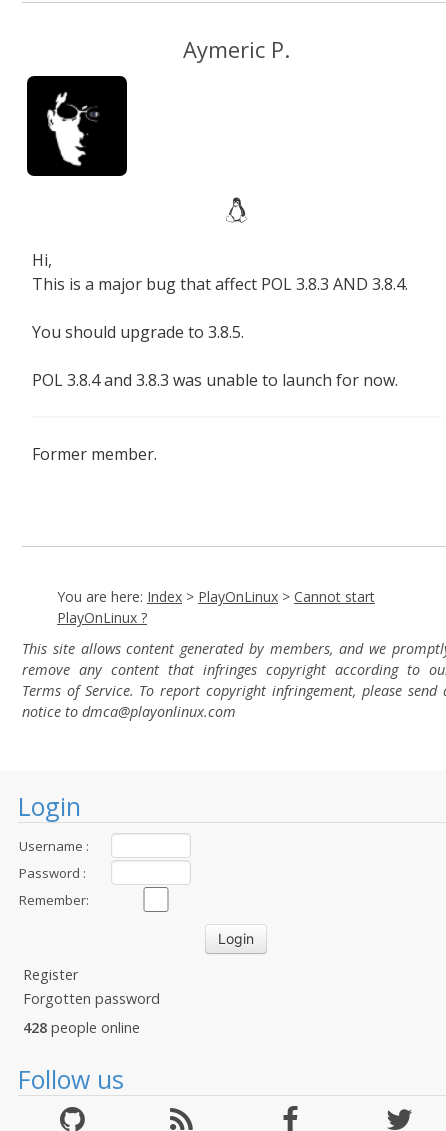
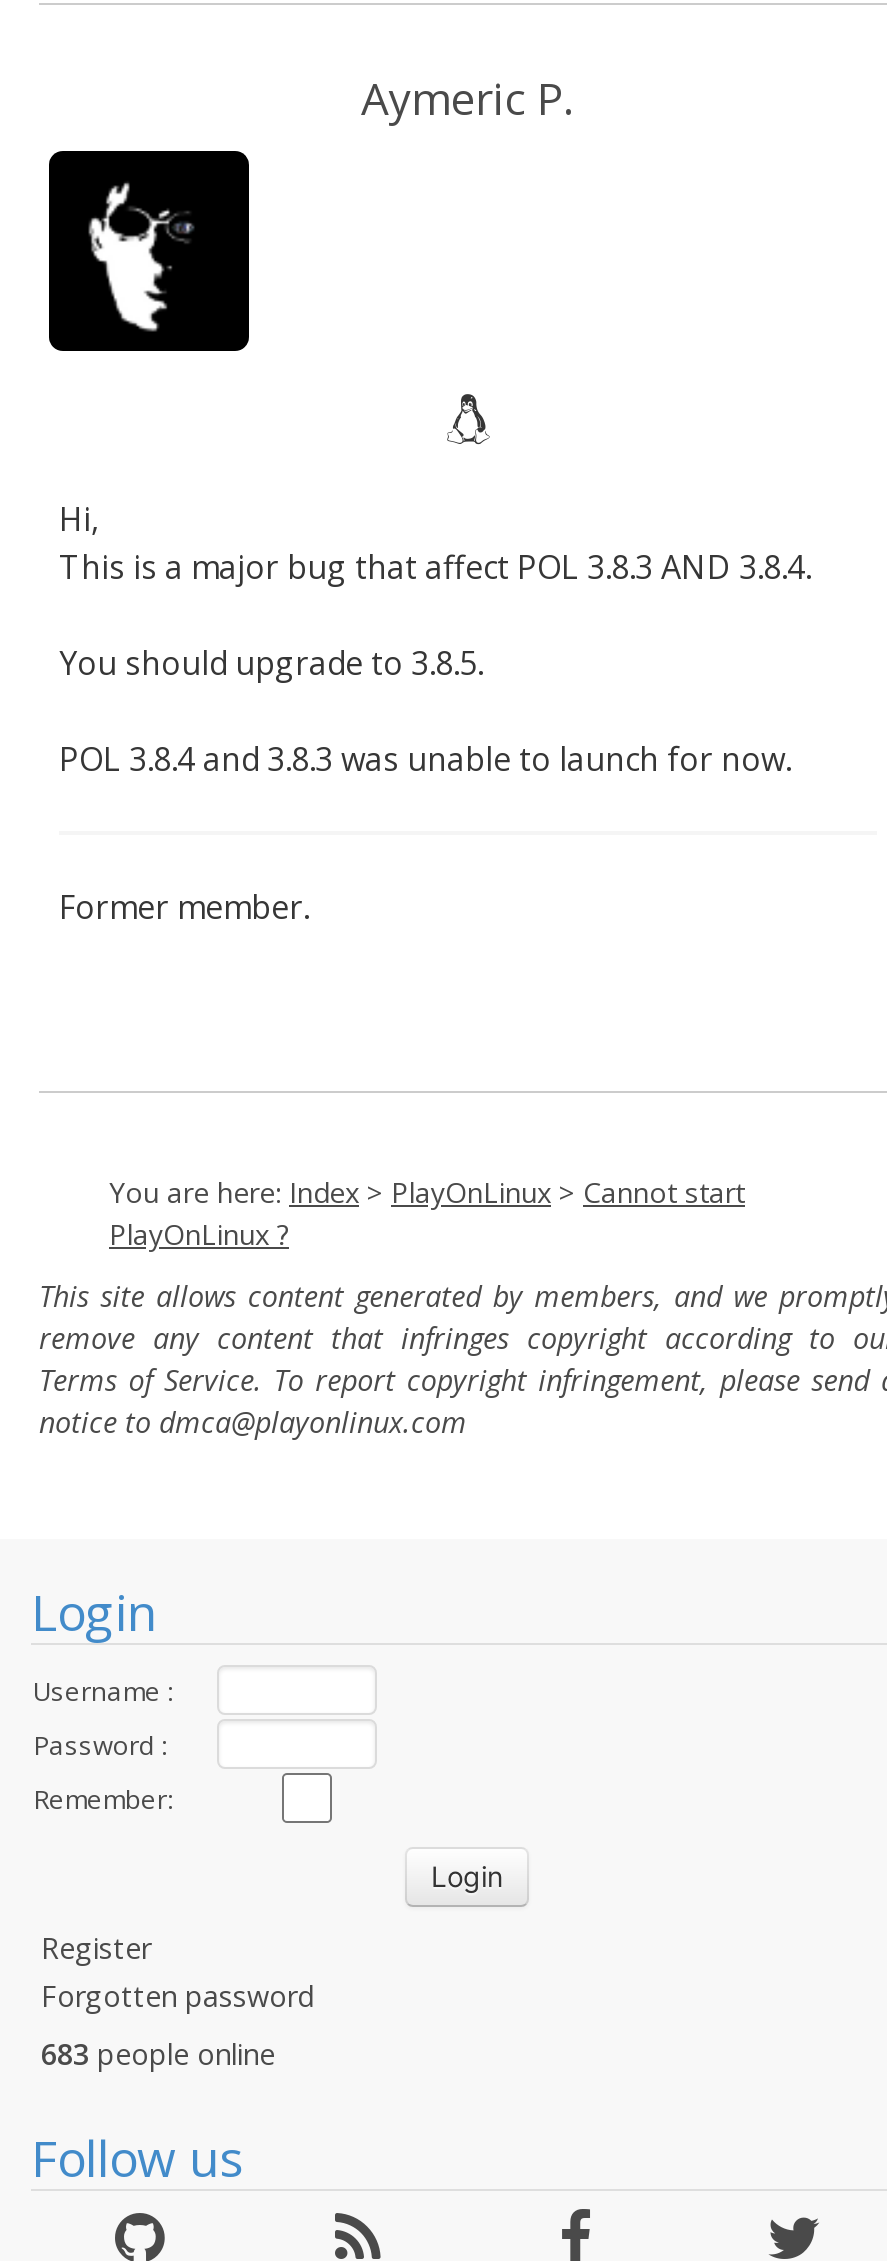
- 428 people online
+ 683 people online
